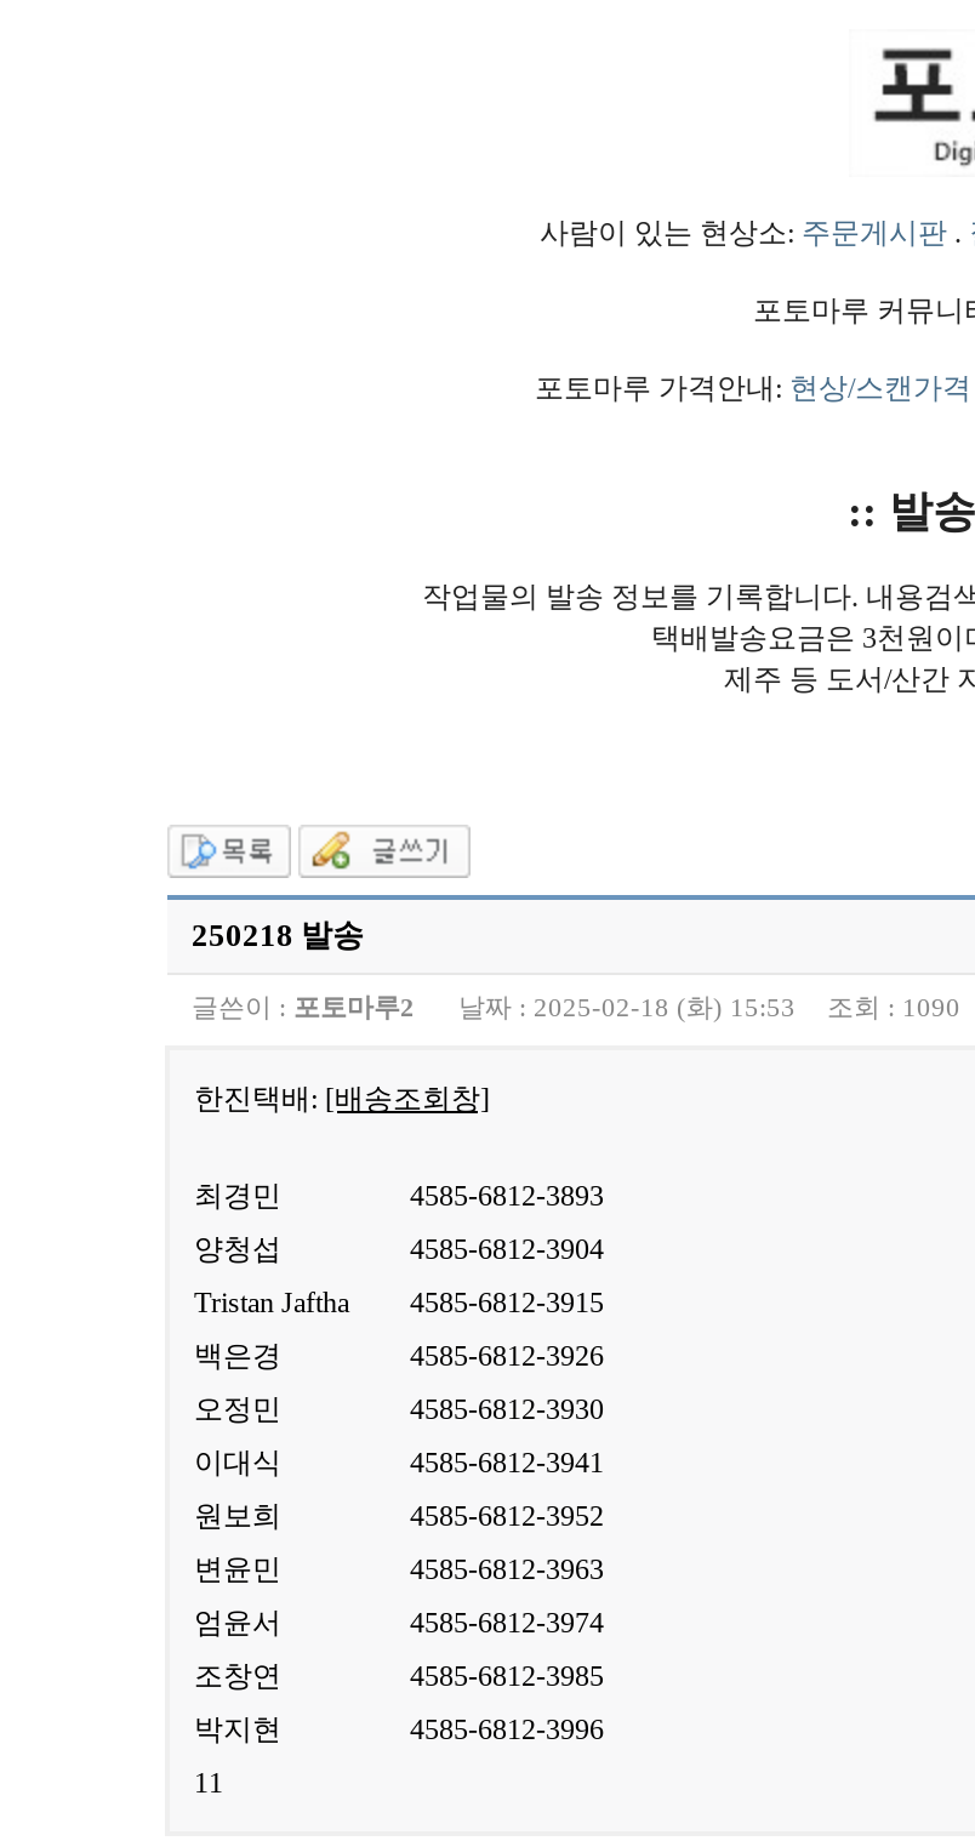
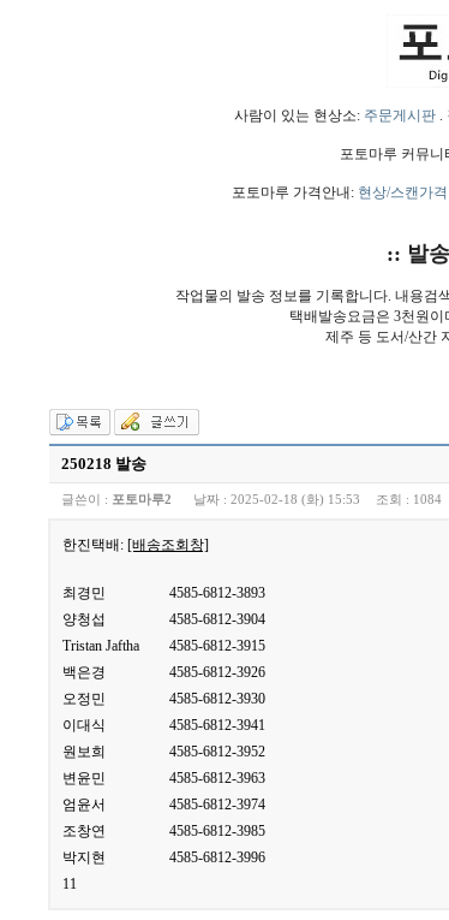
- 글쓴이 : 포토마루2 날짜 : 2025-02-18 (화) 15:53 조회 : 1090
+ 글쓴이 : 포토마루2 날짜 : 2025-02-18 (화) 15:53 조회 : 1084
